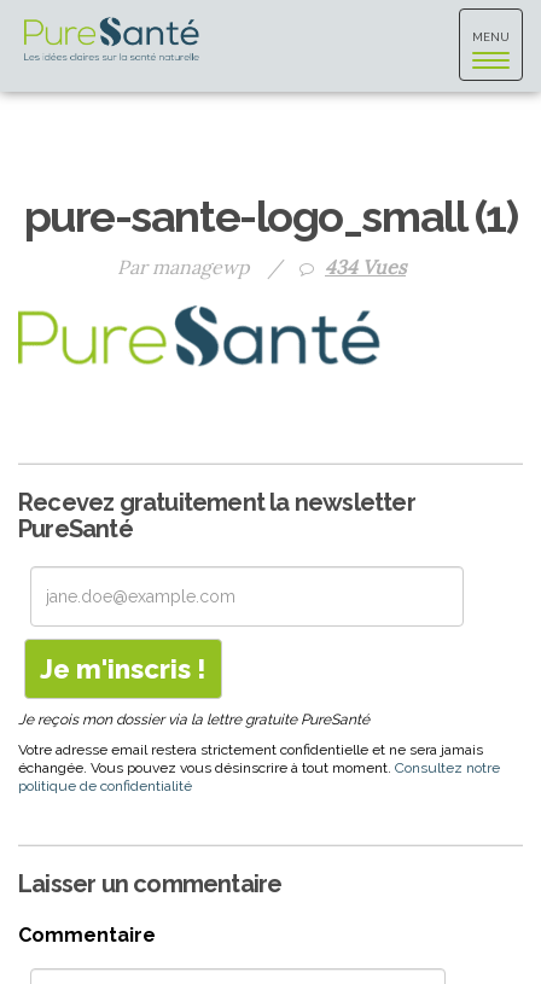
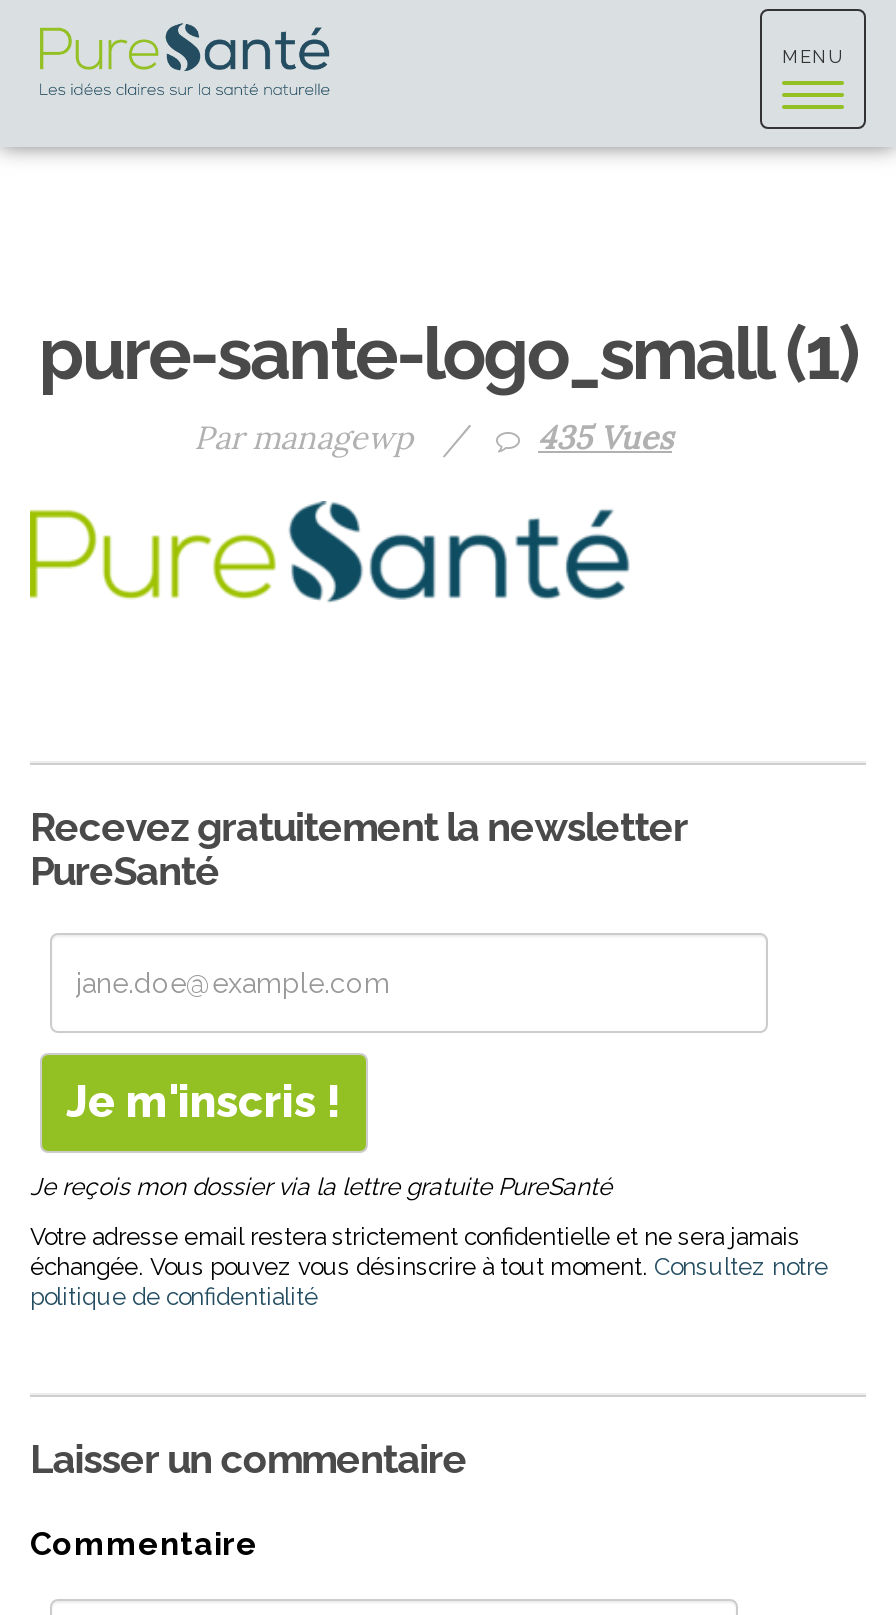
- 434 Vues
+ 435 Vues
